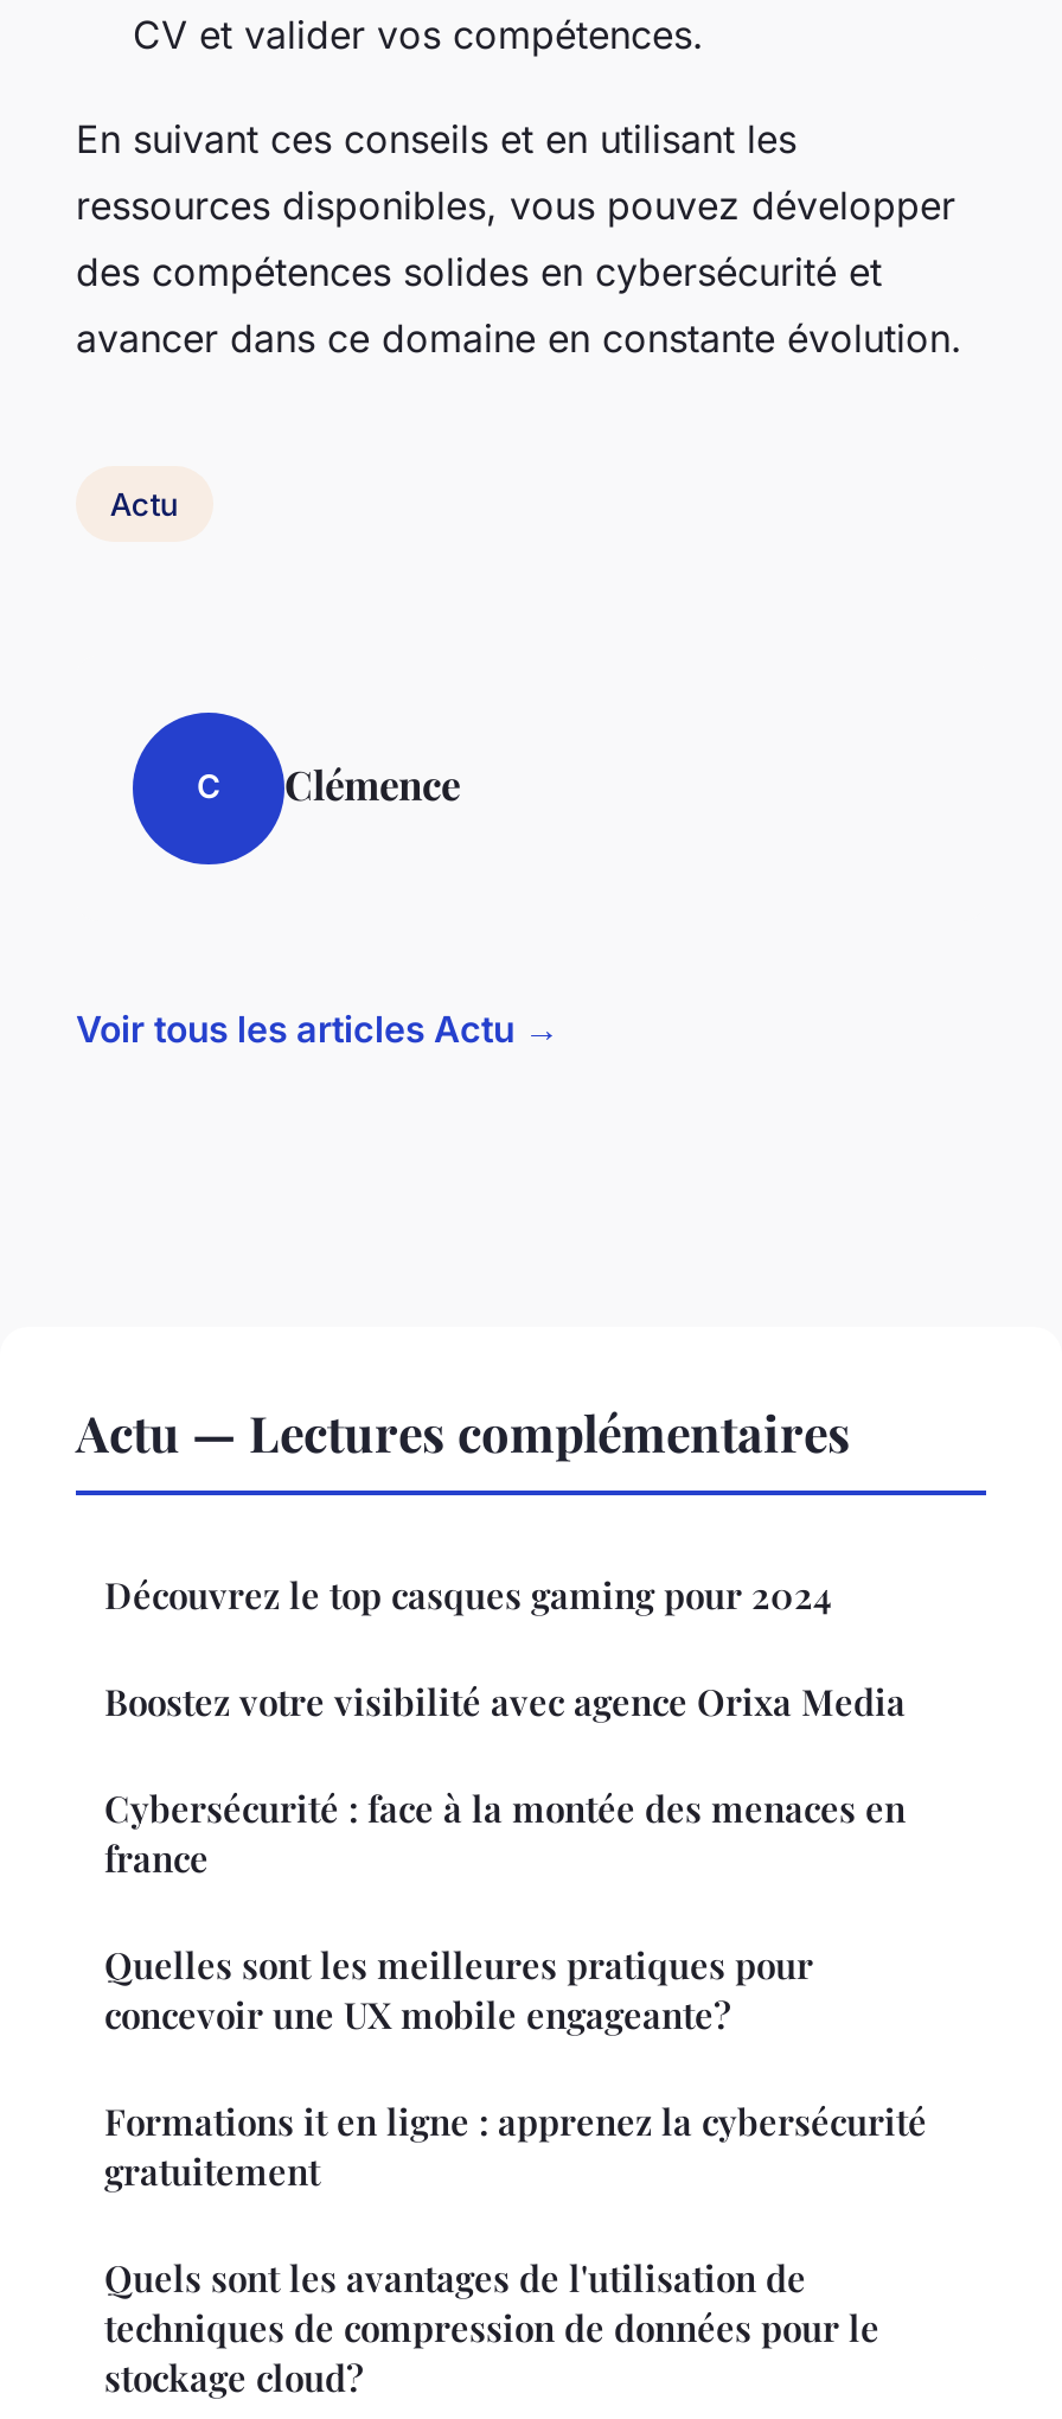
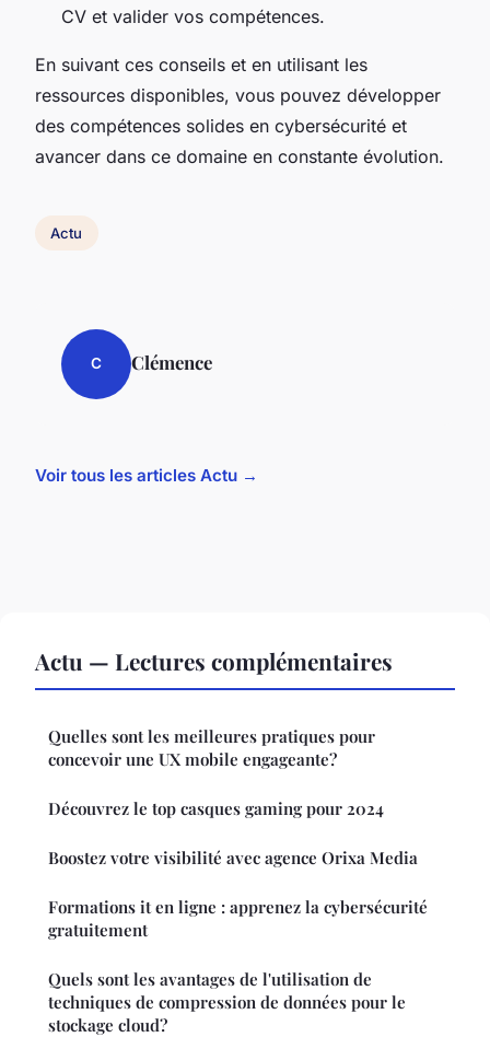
moved down: Découvrez le top casques gaming pour 2024 | Boostez votre visibilité avec agence Orixa Media

- Cybersécurité : face à la montée des menaces en
- france

moved up: Quelles sont les meilleures pratiques pour | concevoir une UX mobile engageante?
